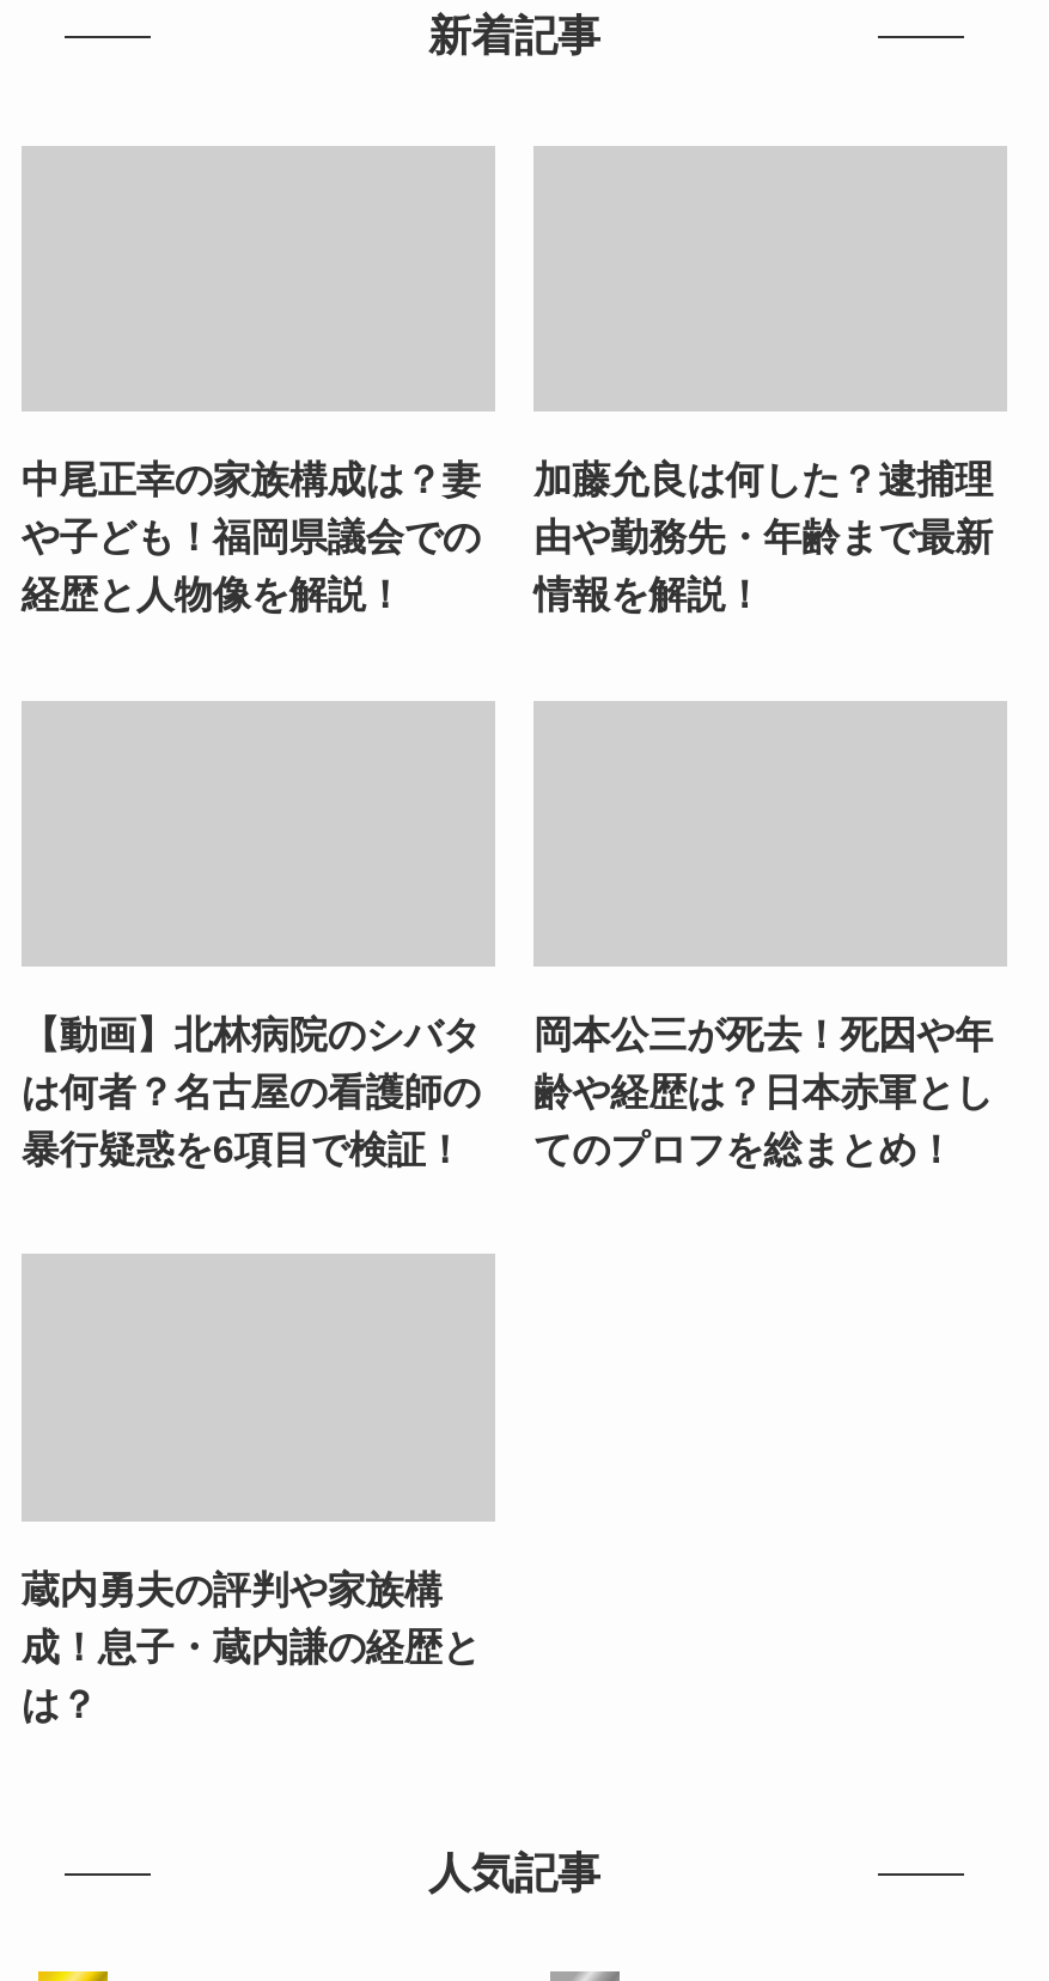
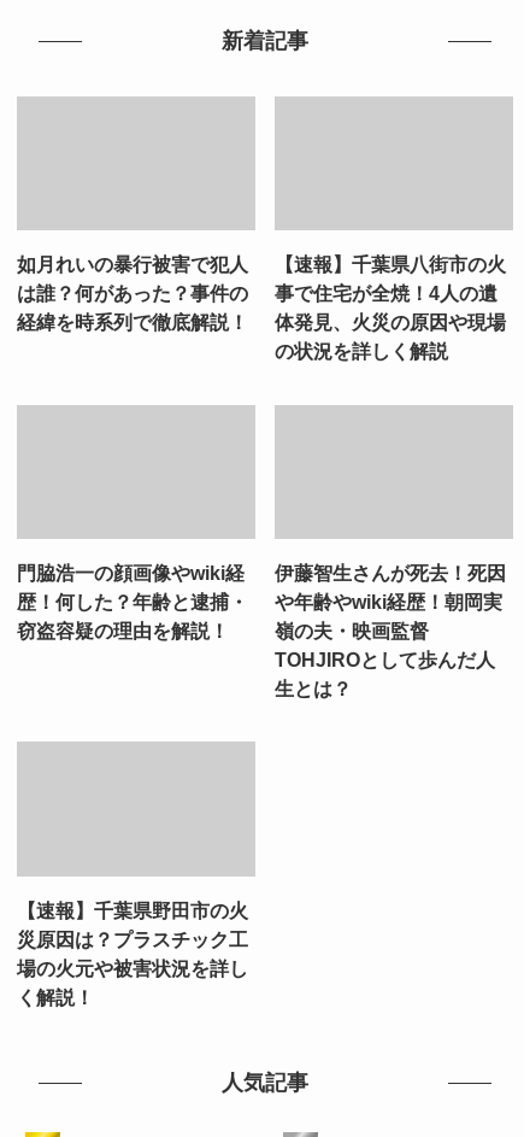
- 中尾正幸の家族構成は？妻
- や子ども！福岡県議会での
- 経歴と人物像を解説！
+ 如月れいの暴行被害で犯人
+ は誰？何があった？事件の
+ 経緯を時系列で徹底解説！

- 加藤允良は何した？逮捕理
- 由や勤務先・年齢まで最新
- 情報を解説！
+ 【速報】千葉県八街市の火
+ 事で住宅が全焼！4人の遺
+ 体発見、火災の原因や現場
+ の状況を詳しく解説

- 【動画】北林病院のシバタ
- は何者？名古屋の看護師の
- 暴行疑惑を6項目で検証！
+ 門脇浩一の顔画像やwiki経
+ 歴！何した？年齢と逮捕・
+ 窃盗容疑の理由を解説！

- 岡本公三が死去！死因や年
- 齢や経歴は？日本赤軍とし
- てのプロフを総まとめ！
+ 伊藤智生さんが死去！死因
+ や年齢やwiki経歴！朝岡実
+ 嶺の夫・映画監督
+ TOHJIROとして歩んだ人
+ 生とは？

- 蔵内勇夫の評判や家族構
- 成！息子・蔵内謙の経歴と
- は？
+ 【速報】千葉県野田市の火
+ 災原因は？プラスチック工
+ 場の火元や被害状況を詳し
+ く解説！
